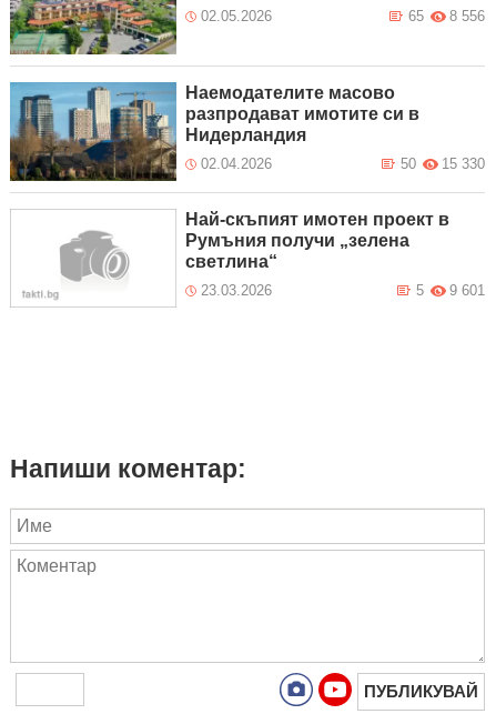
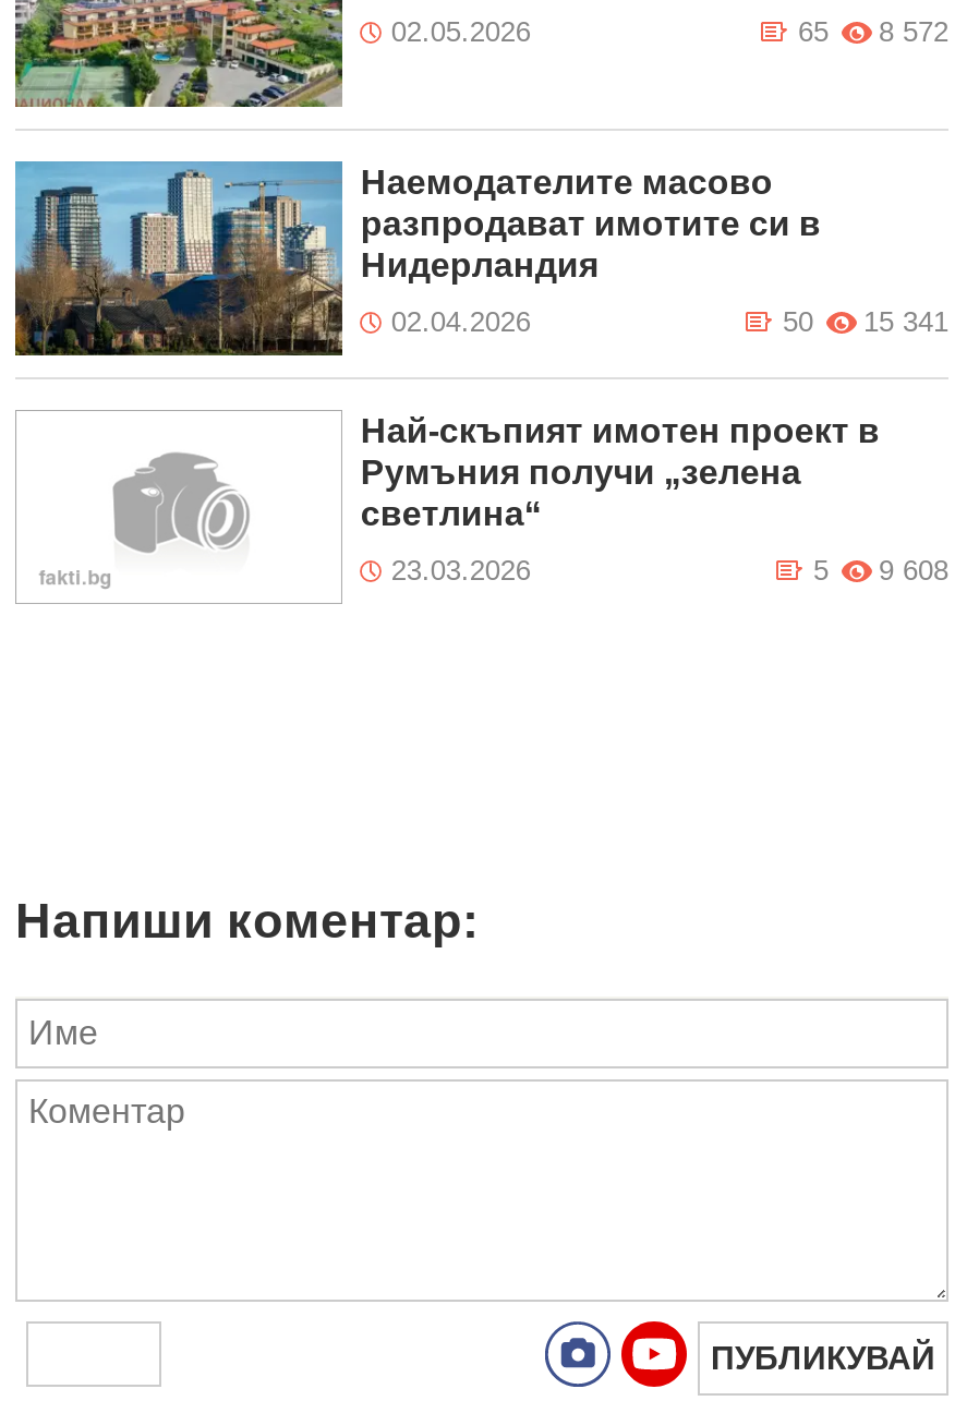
- 65 8 556
+ 65 8 572

- 50 15 330
+ 50 15 341

- 5 9 601
+ 5 9 608
